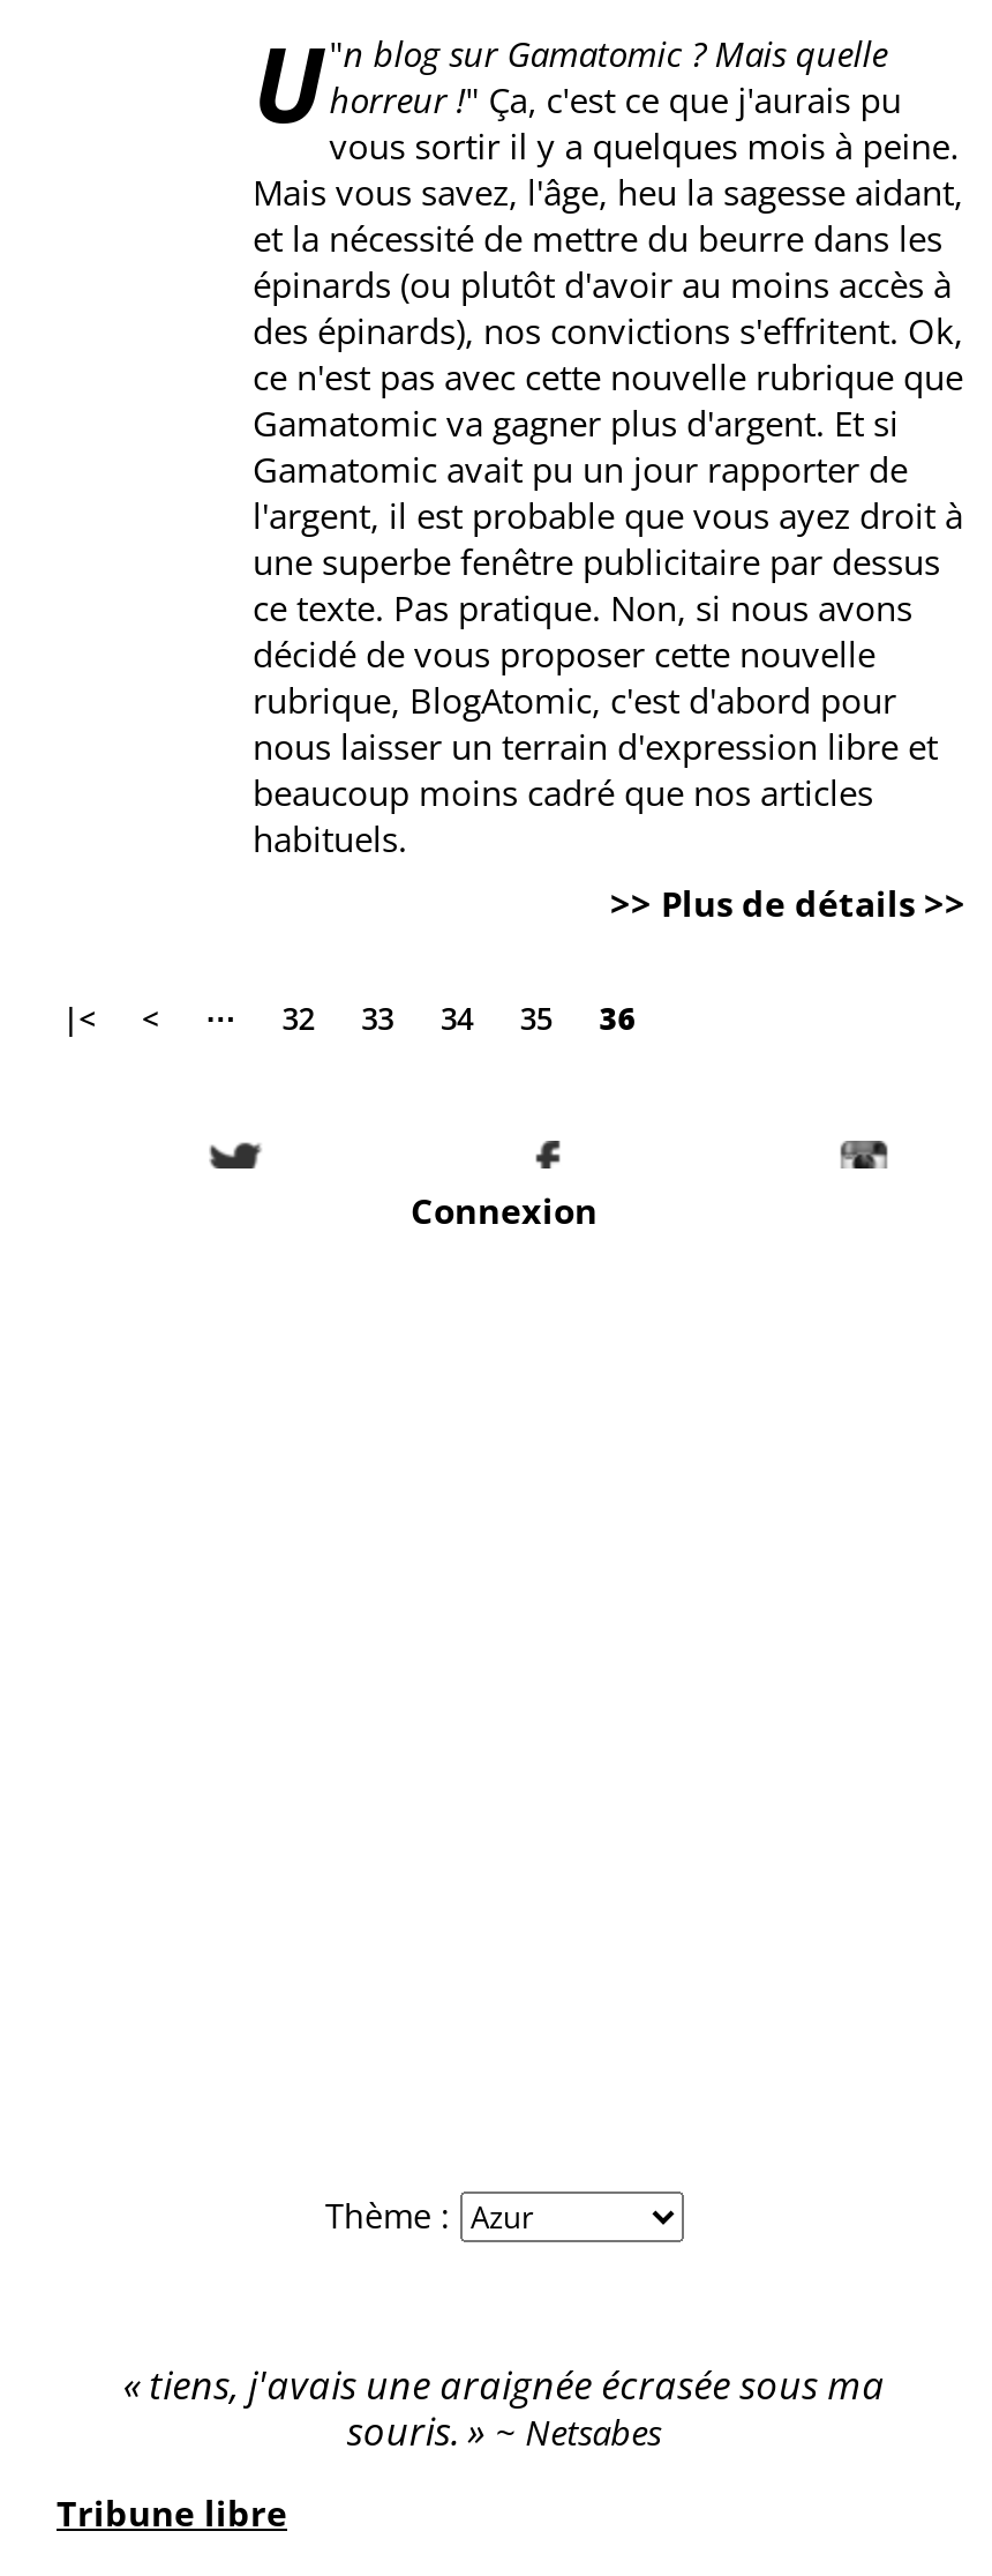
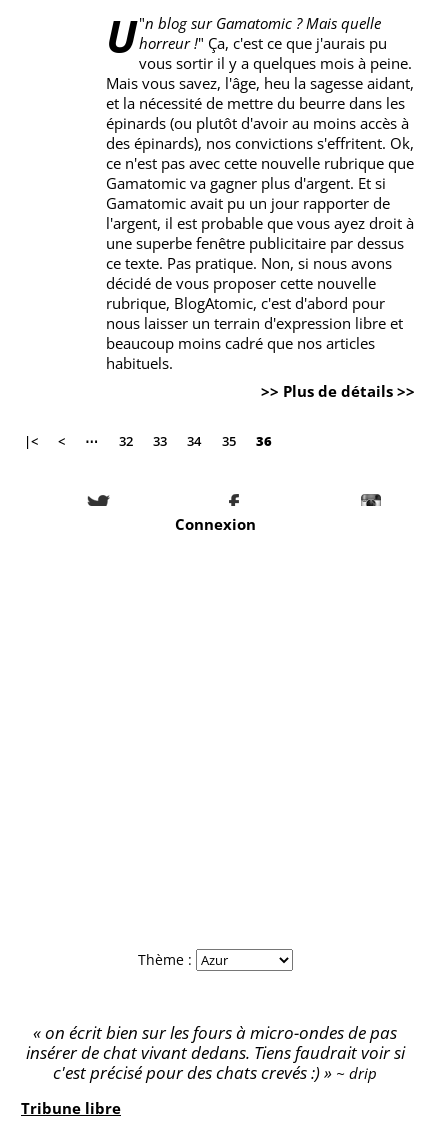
- tiens, j'avais une araignée écrasée sous ma
- souris.
- Netsabes
+ on écrit bien sur les fours à micro-ondes de pas
+ insérer de chat vivant dedans. Tiens faudrait voir si
+ c'est précisé pour des chats crevés :)
+ drip
